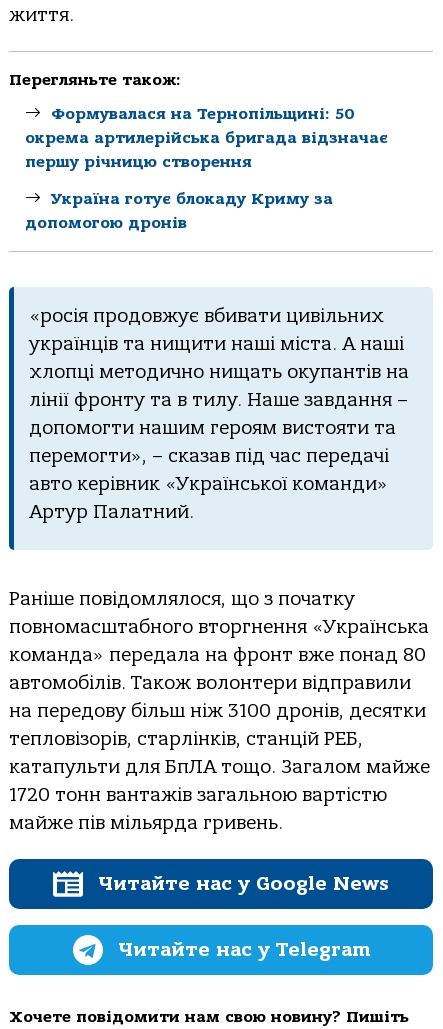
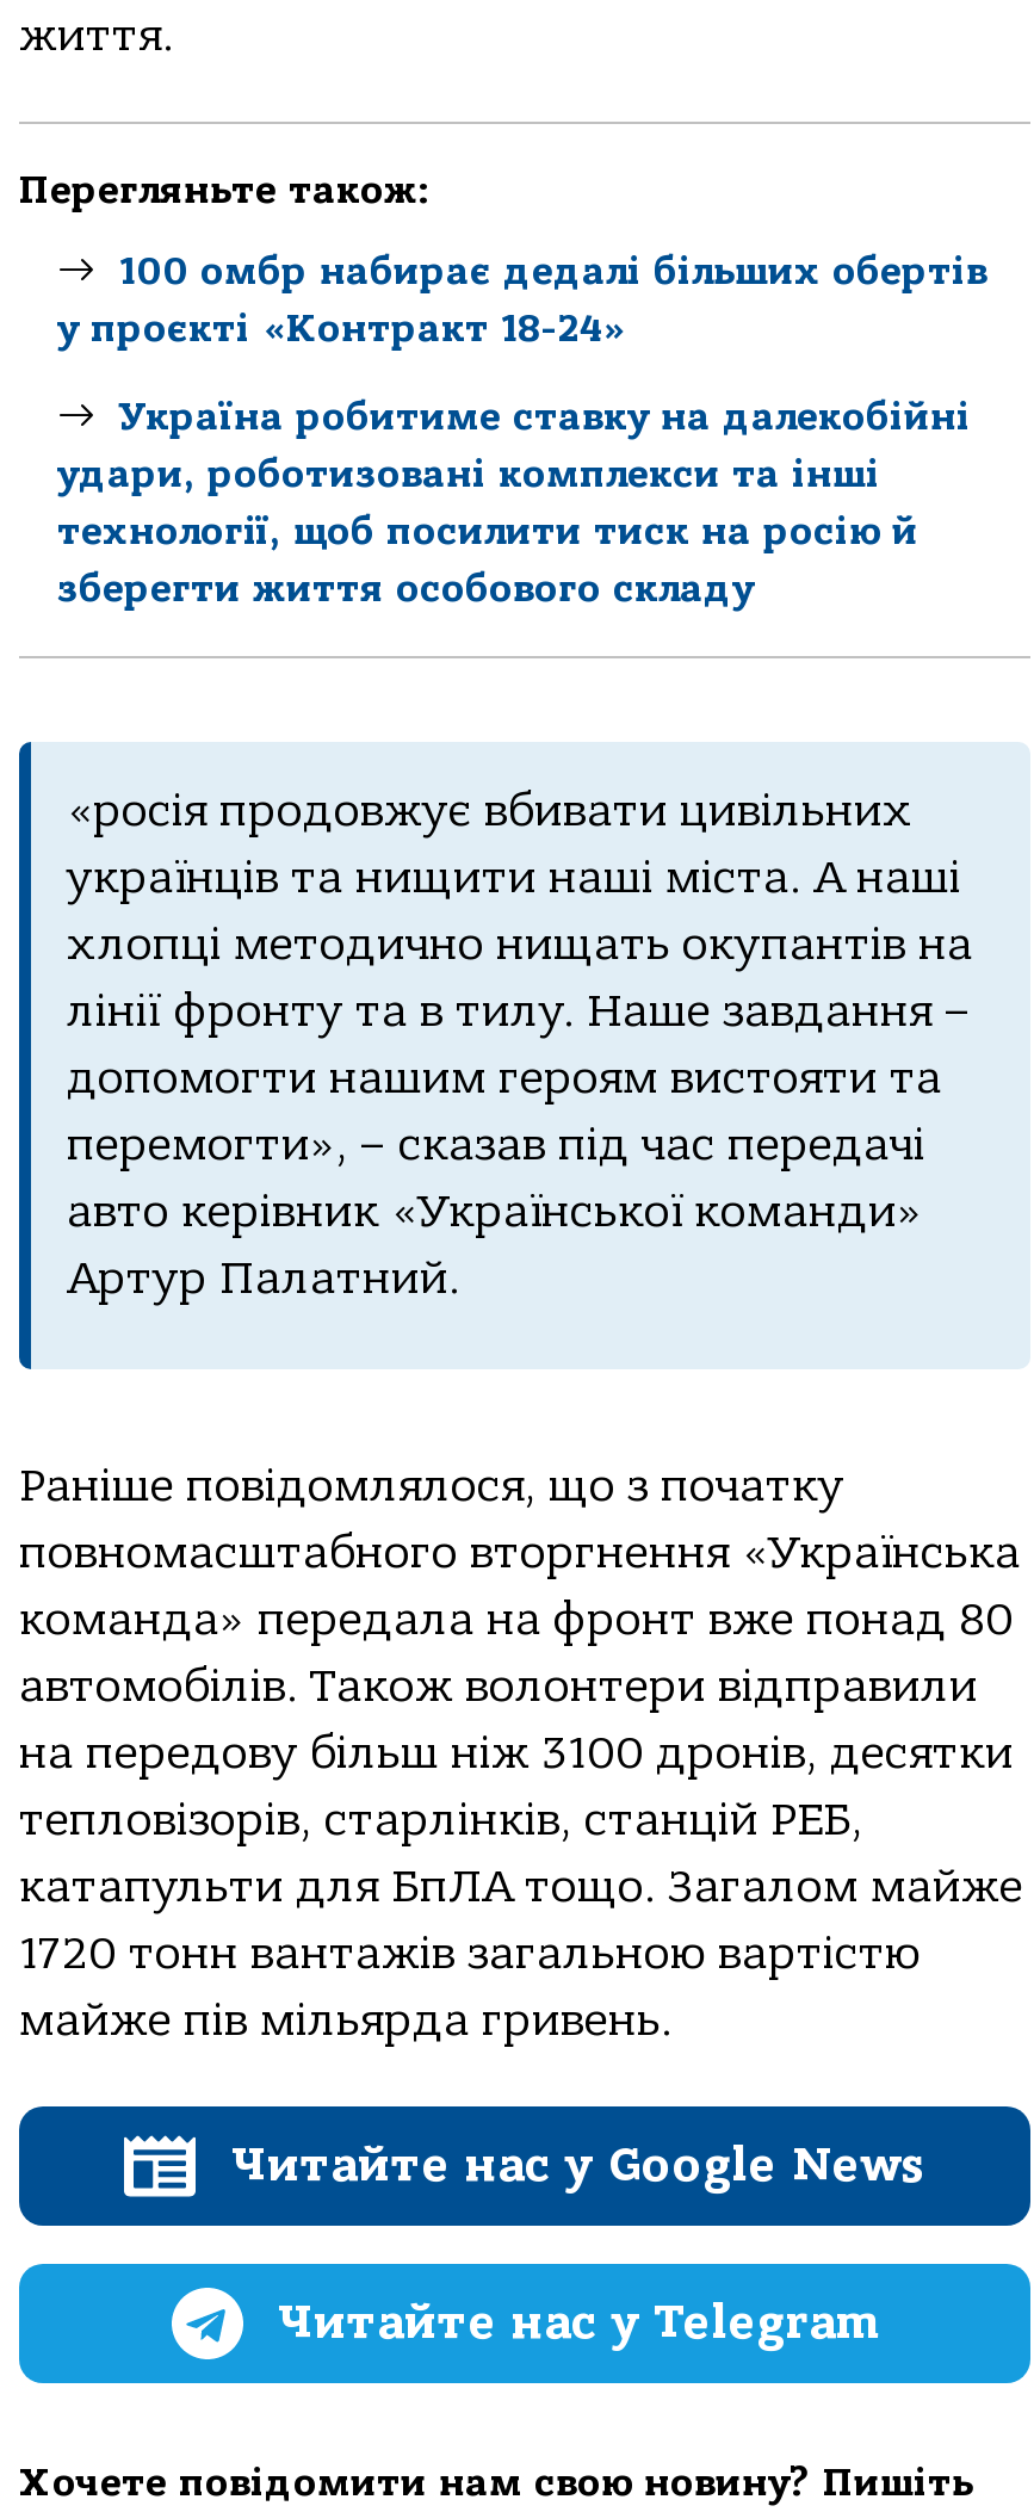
- Формувалася на Тернопільщині: 50
- окрема артилерійська бригада відзначає
- першу річницю створення
+ 100 омбр набирає дедалі більших обертів
+ у проєкті «Контракт 18-24»

- Україна готує блокаду Криму за
- допомогою дронів
+ Україна робитиме ставку на далекобійні
+ удари, роботизовані комплекси та інші
+ технології, щоб посилити тиск на росію й
+ зберегти життя особового складу
